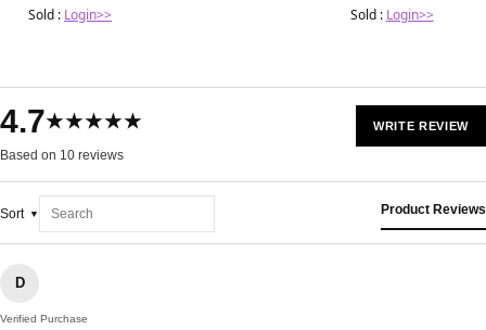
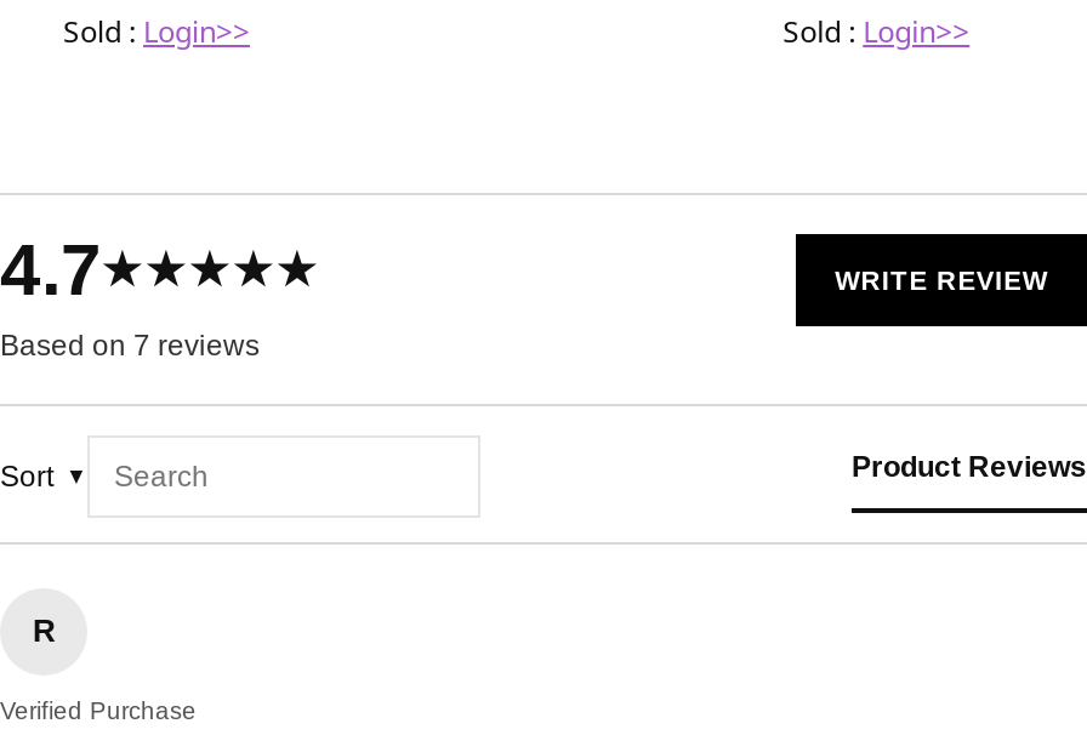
- Based on 10 reviews
+ Based on 7 reviews

- D
+ R
